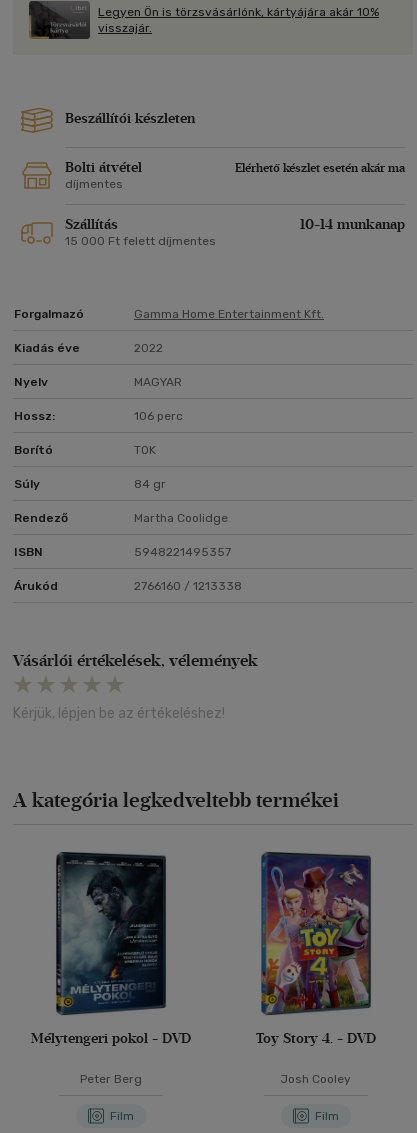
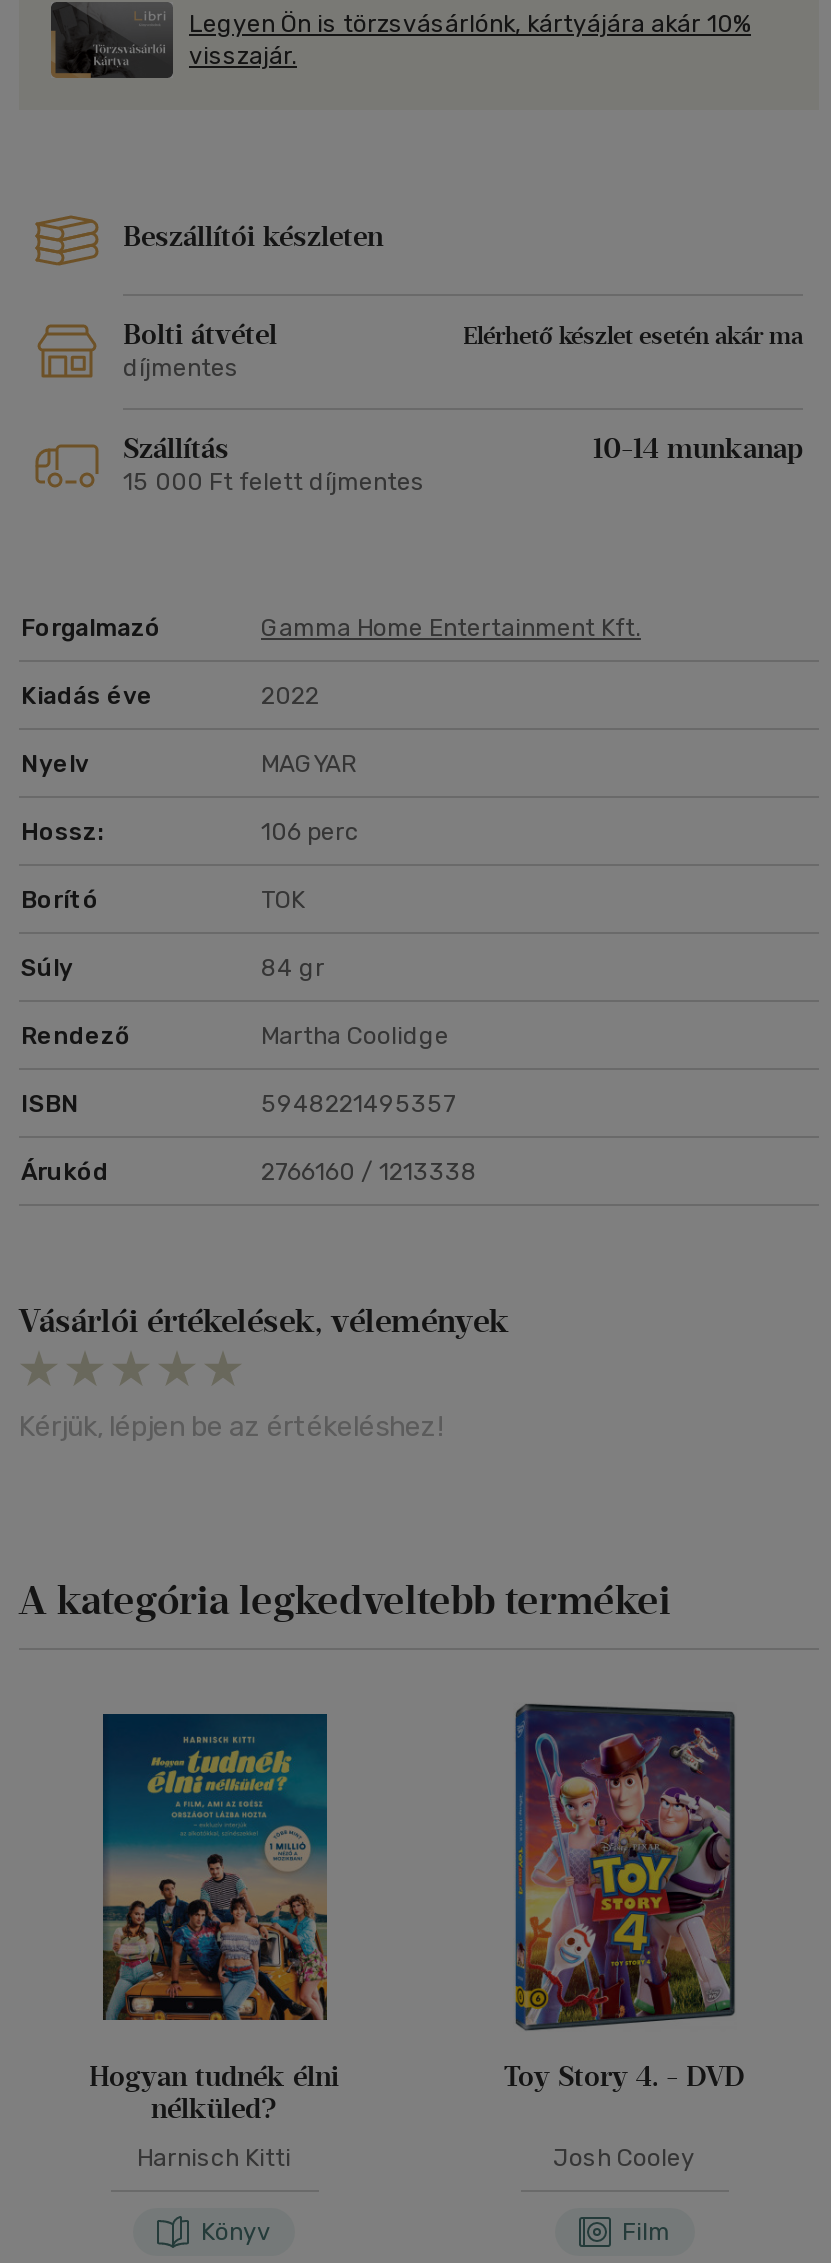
- [image]
- Mélytengeri pokol - DVD
+ [image]
+ Hogyan tudnék élni
+ nélküled?

- Peter Berg
+ Harnisch Kitti

- Film
+ Könyv
